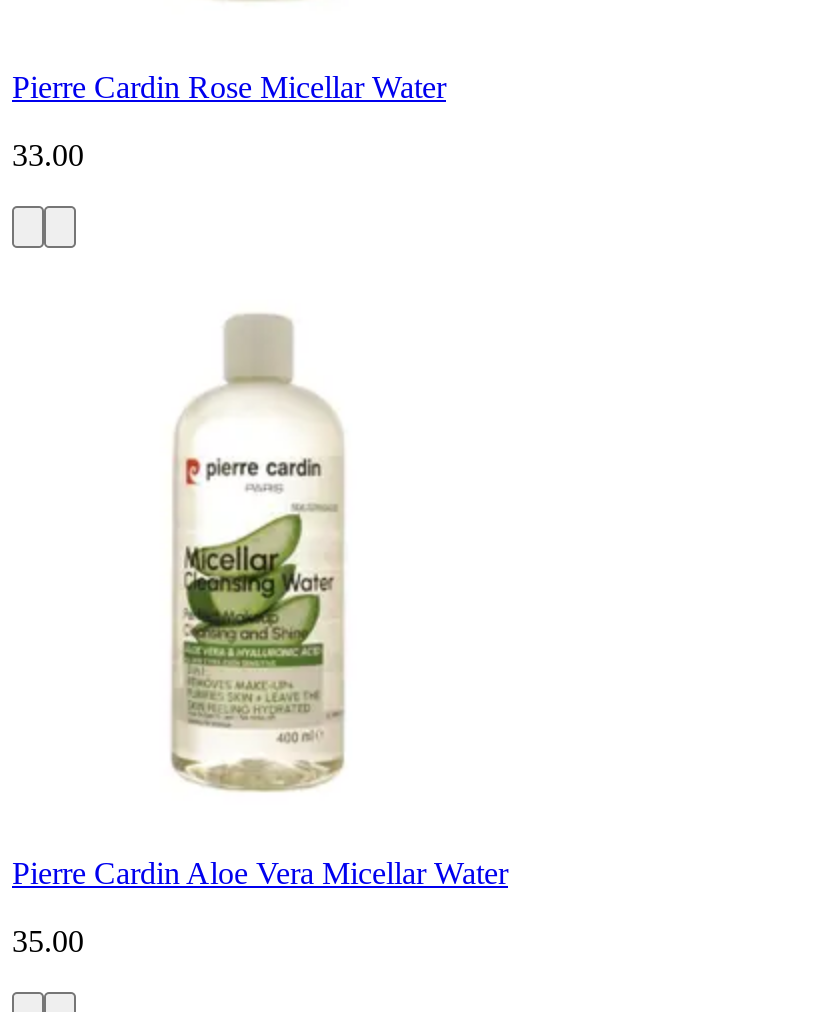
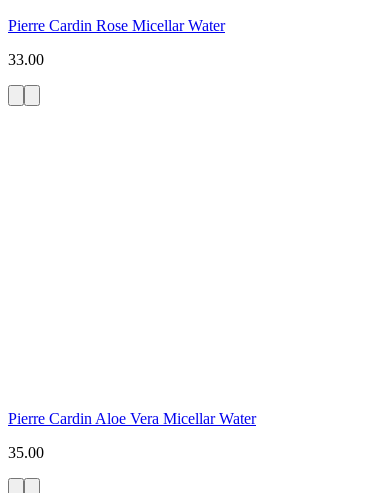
- [image]
